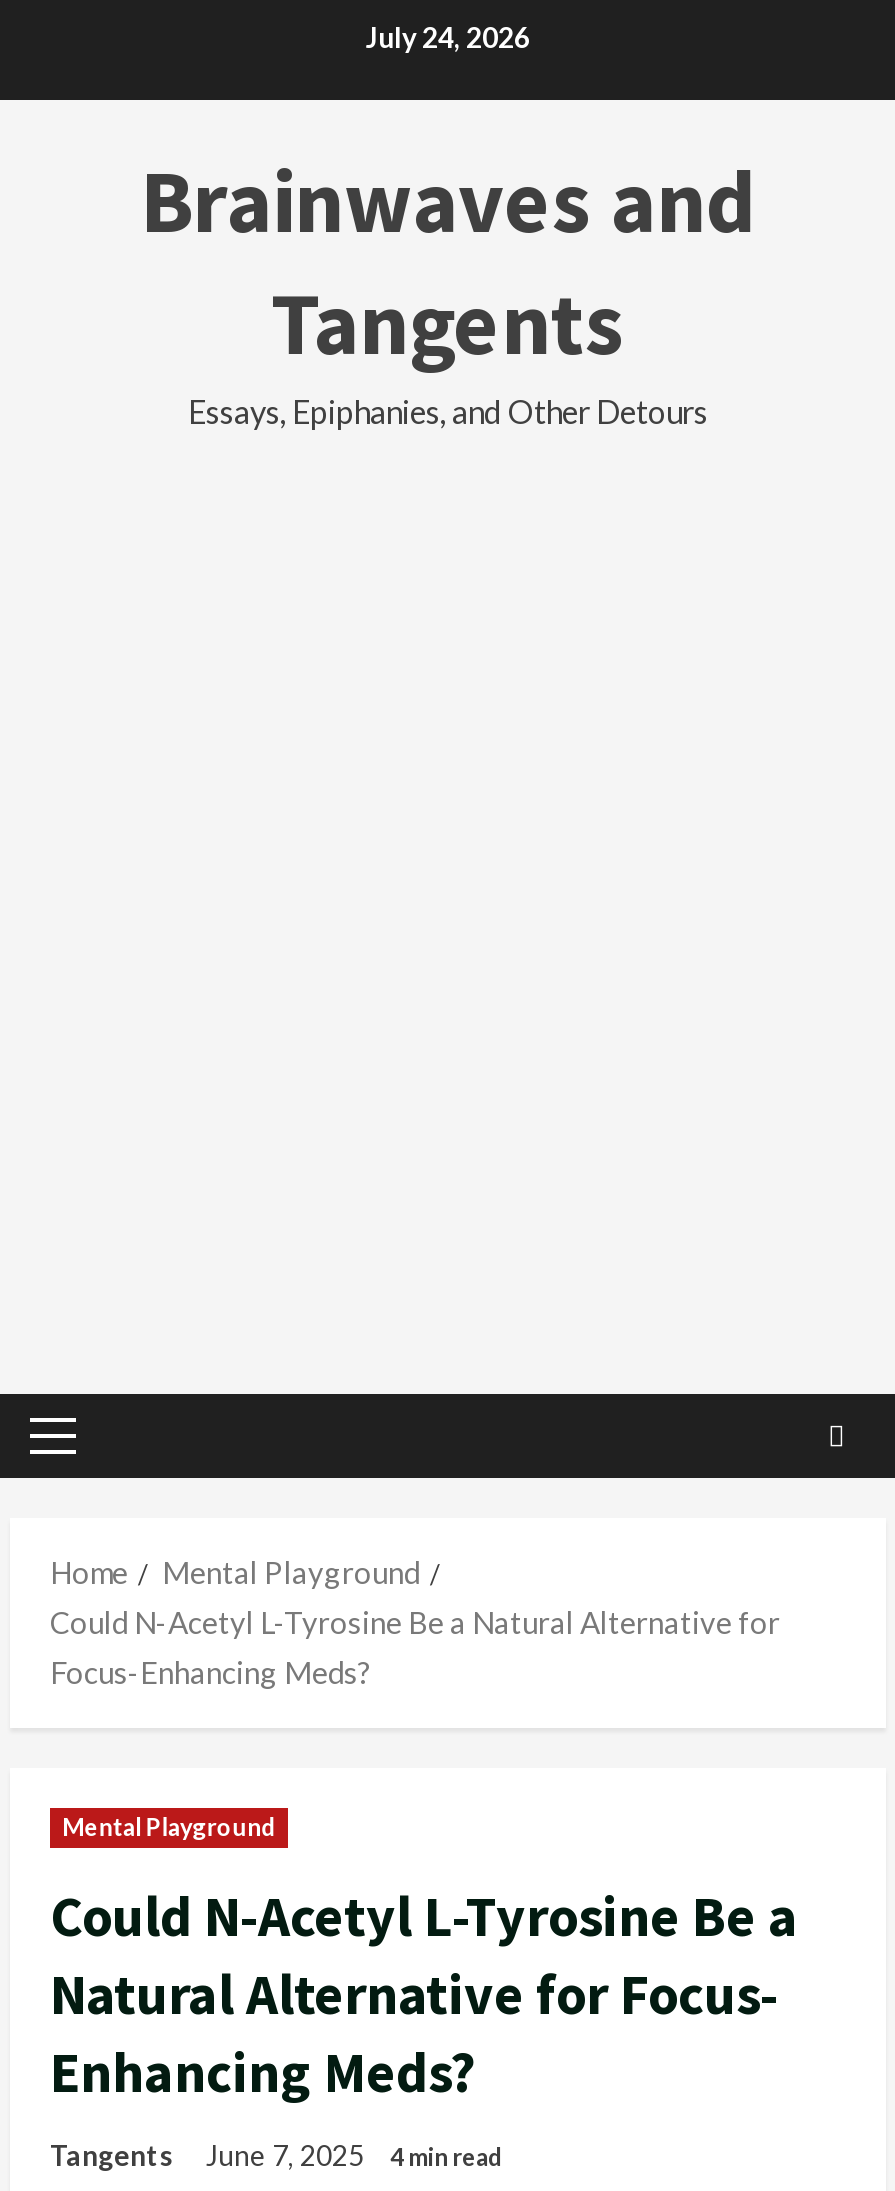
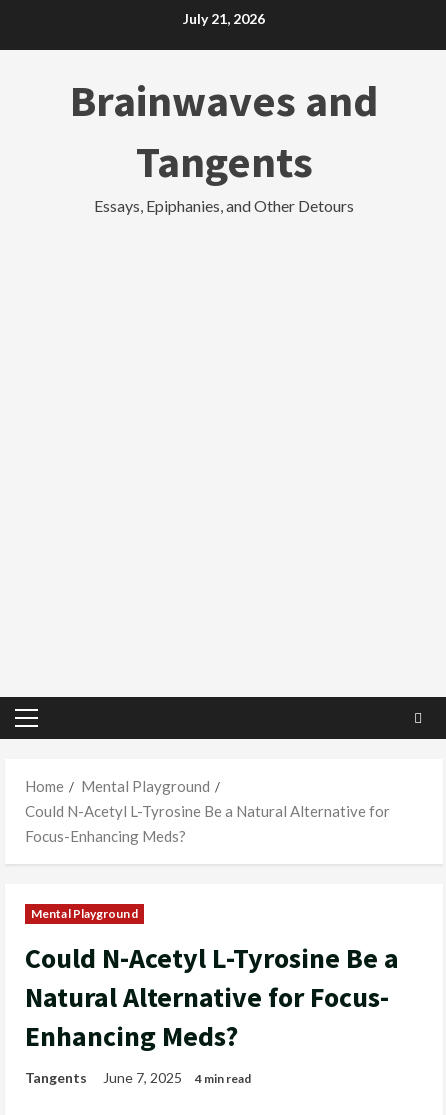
- July 24, 2026
+ July 21, 2026
